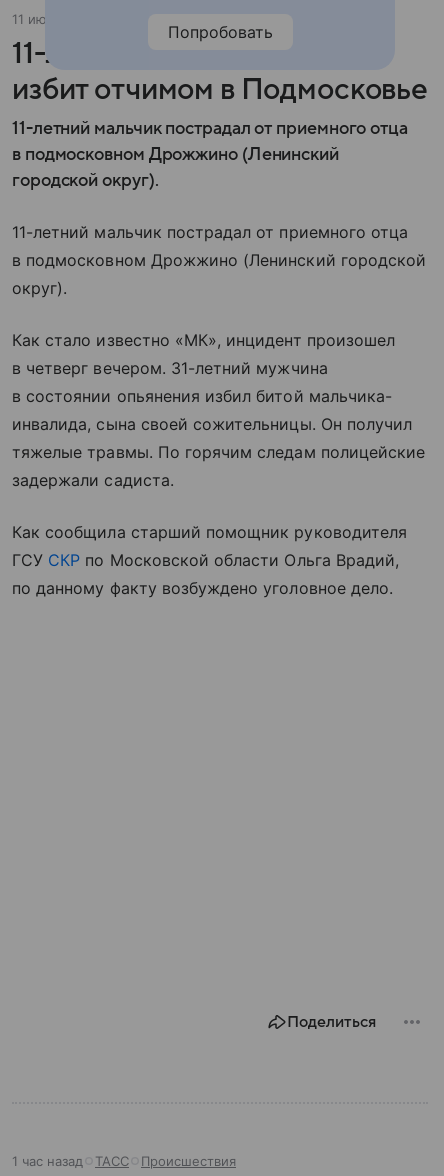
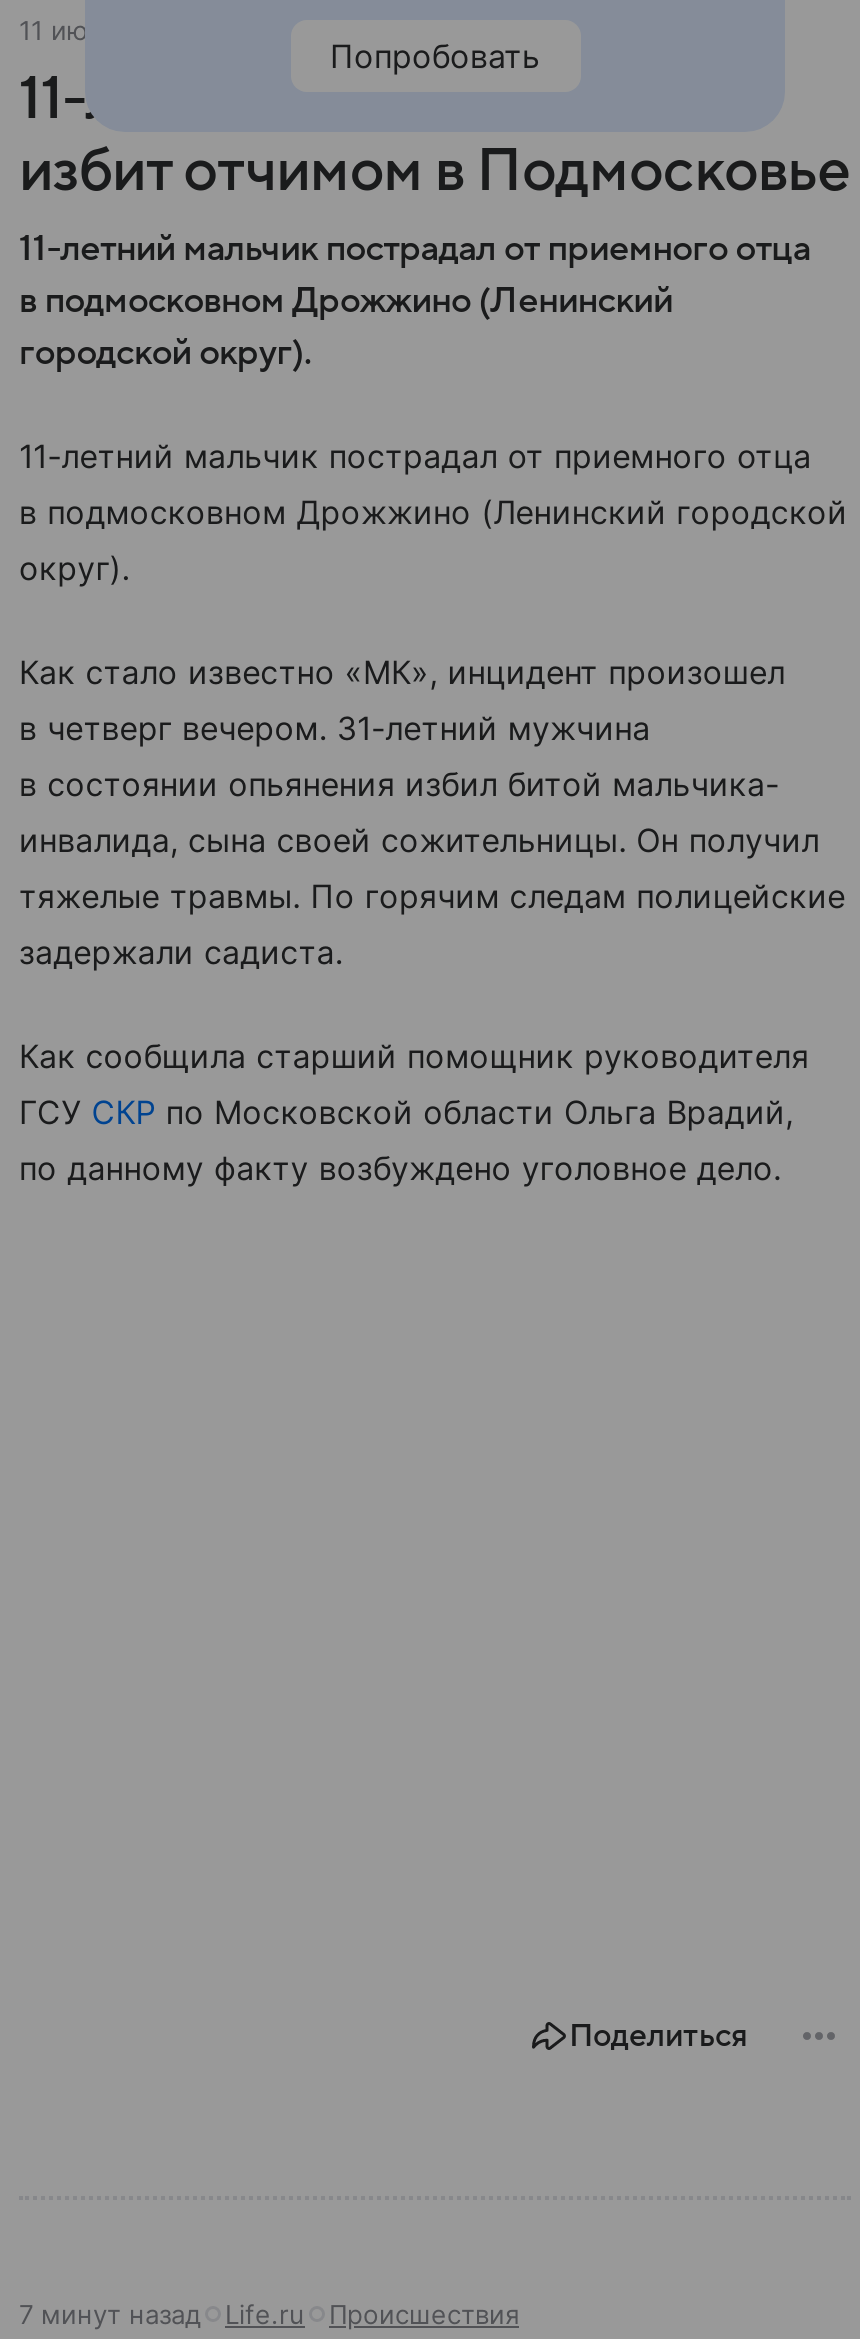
- 1 час назад
- ТАСС
+ 7 минут назад
+ Life.ru
